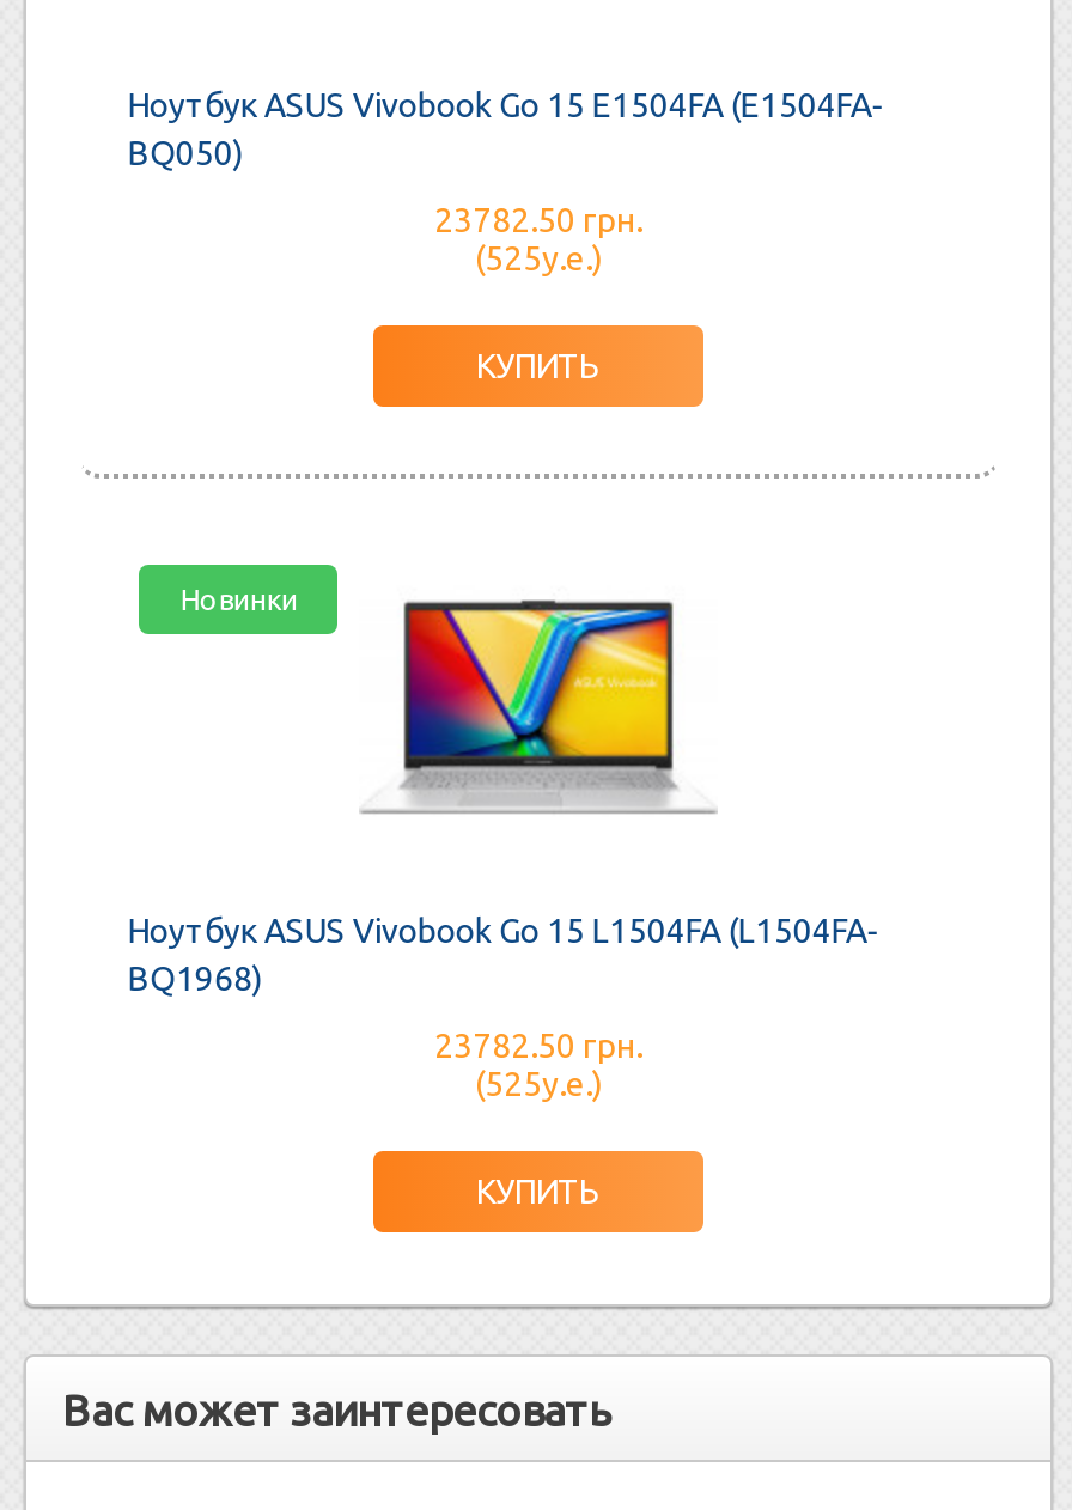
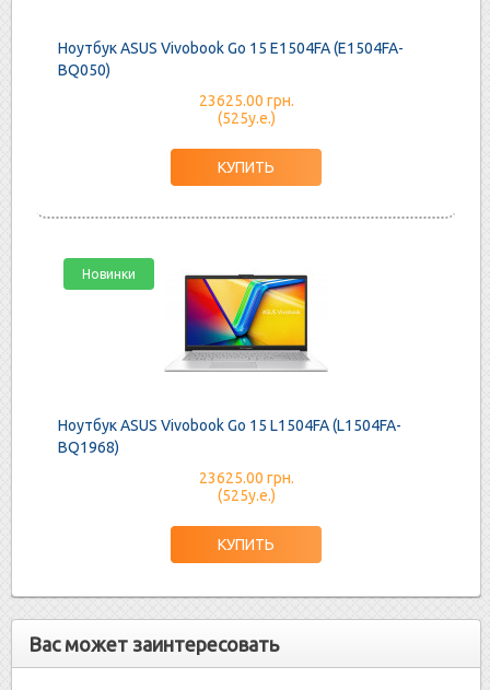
- 23782.50 грн.
+ 23625.00 грн.

- 23782.50 грн.
+ 23625.00 грн.
